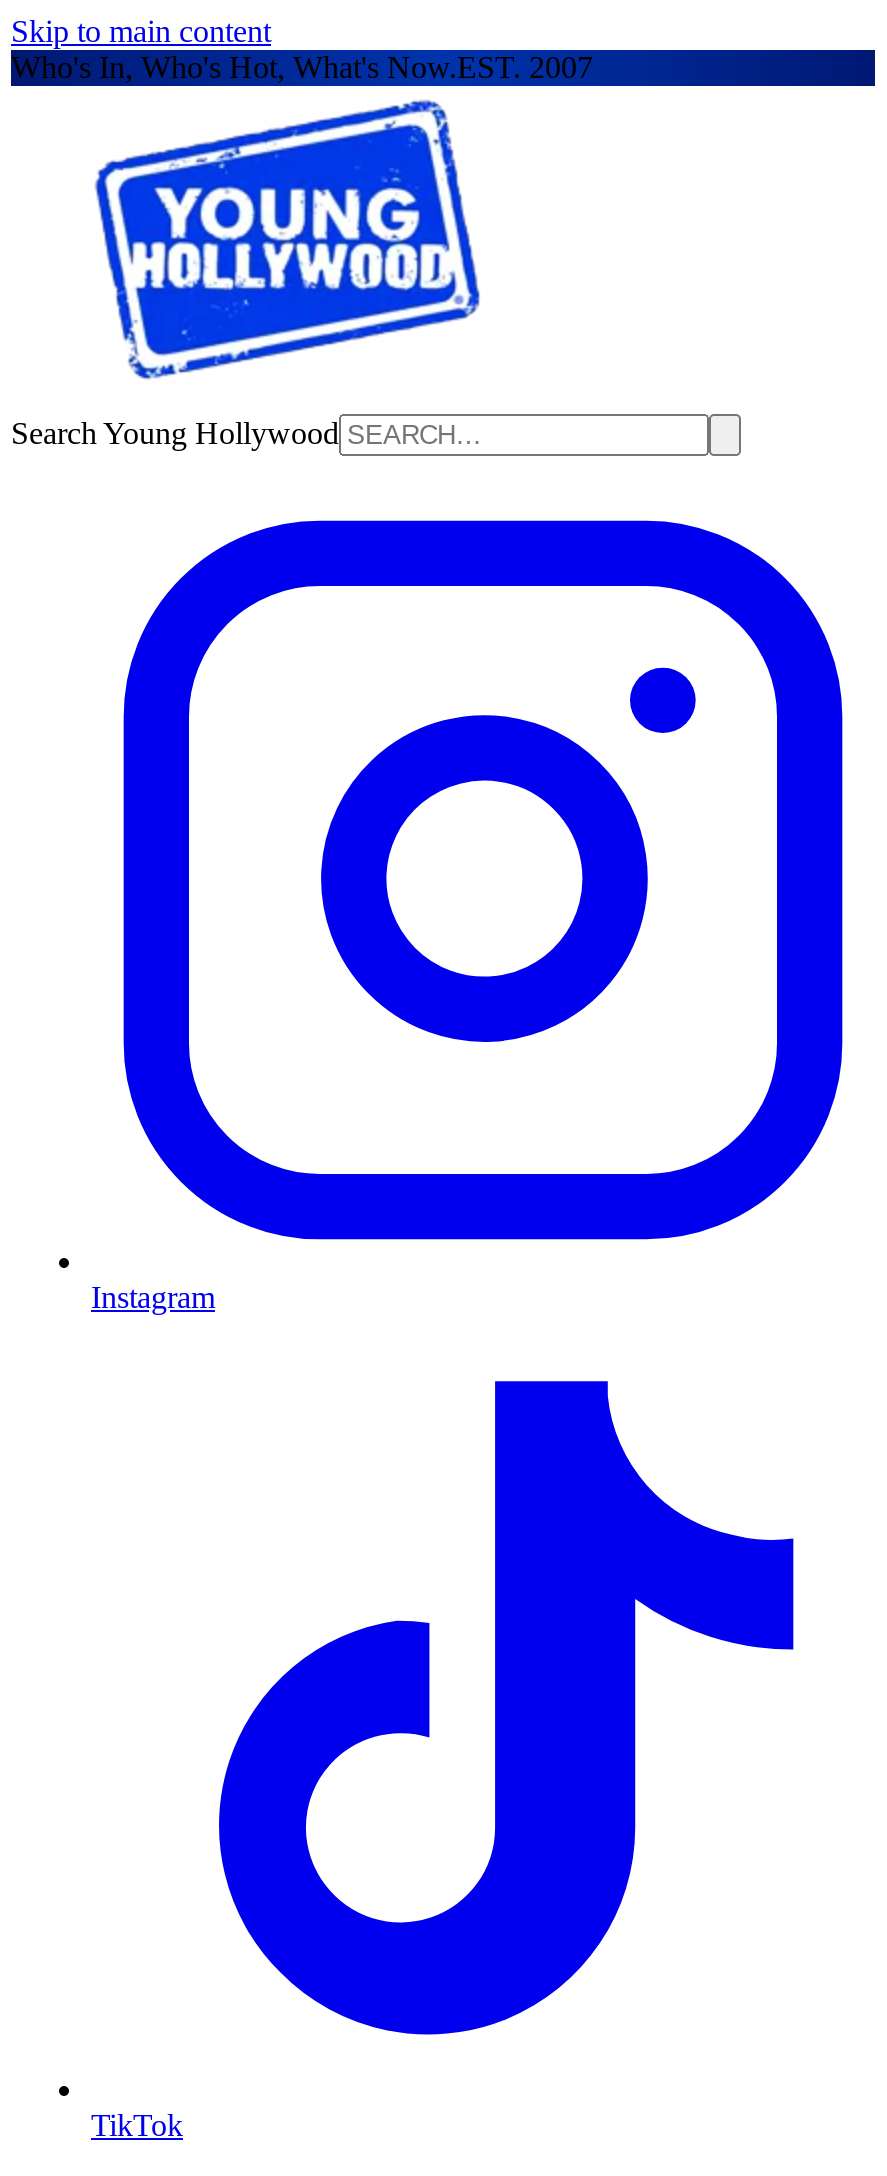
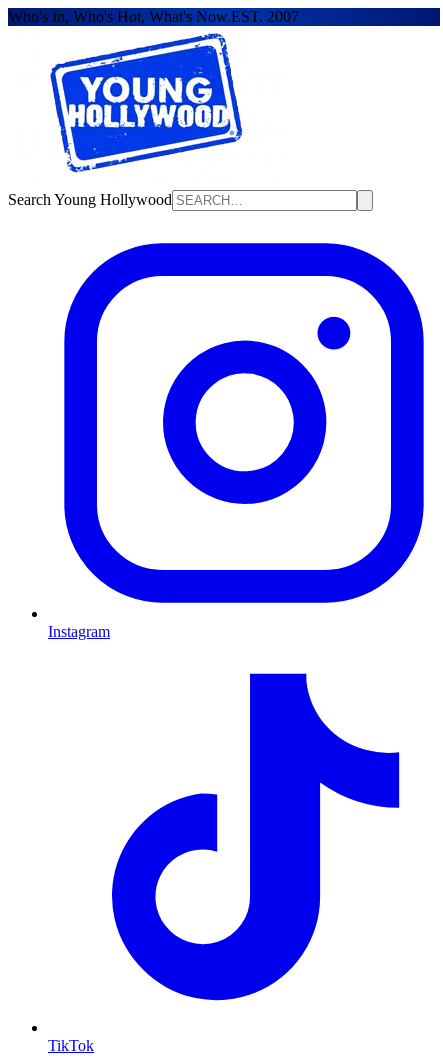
- Skip to main content
